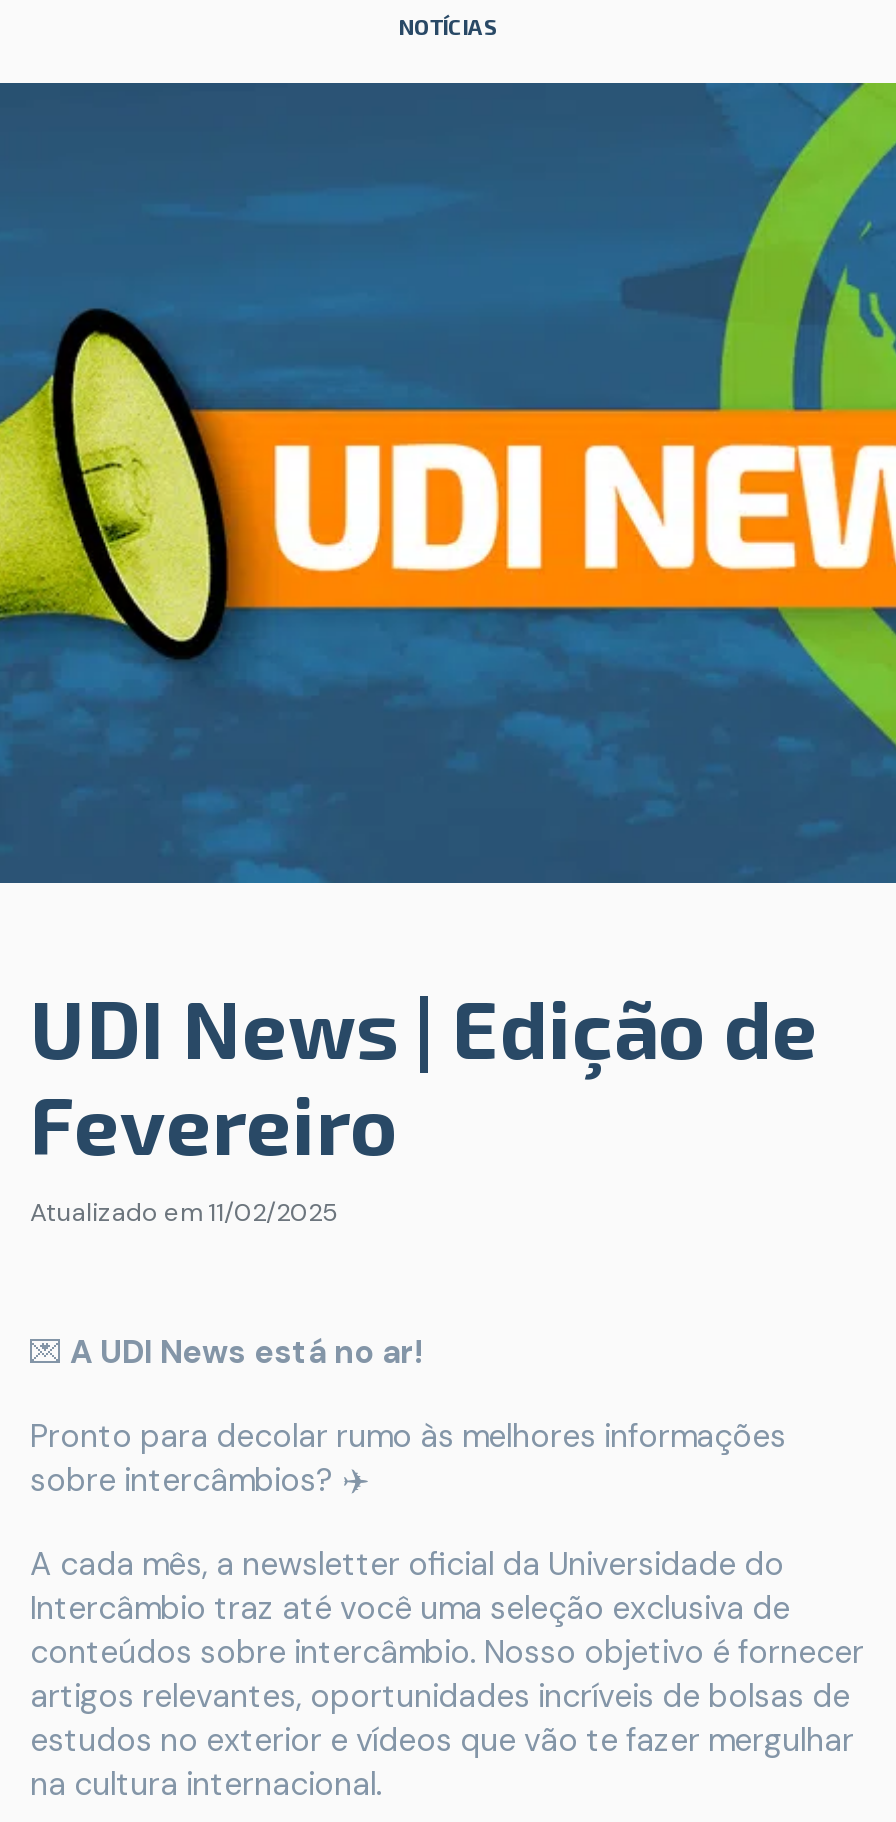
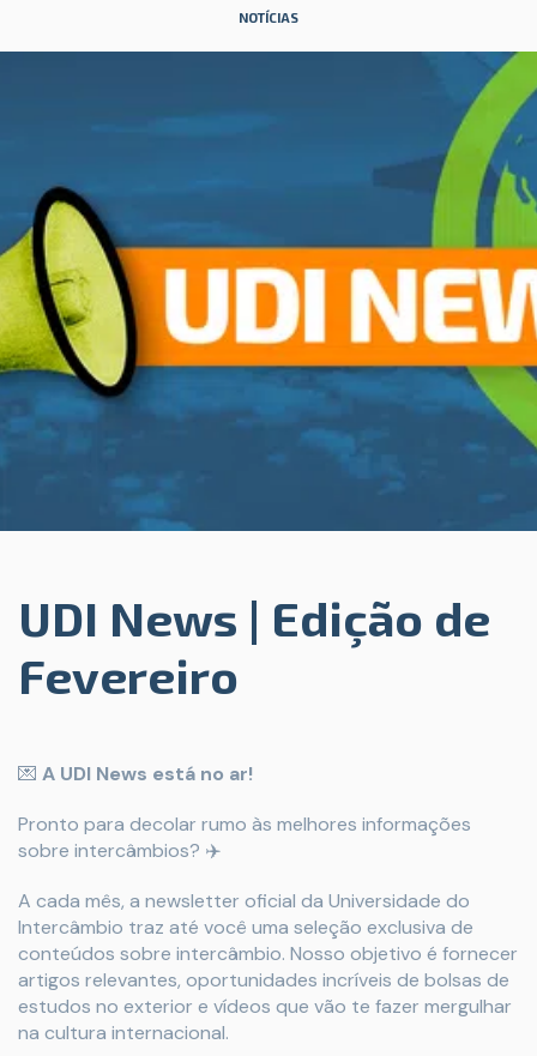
- Atualizado em 11/02/2025
